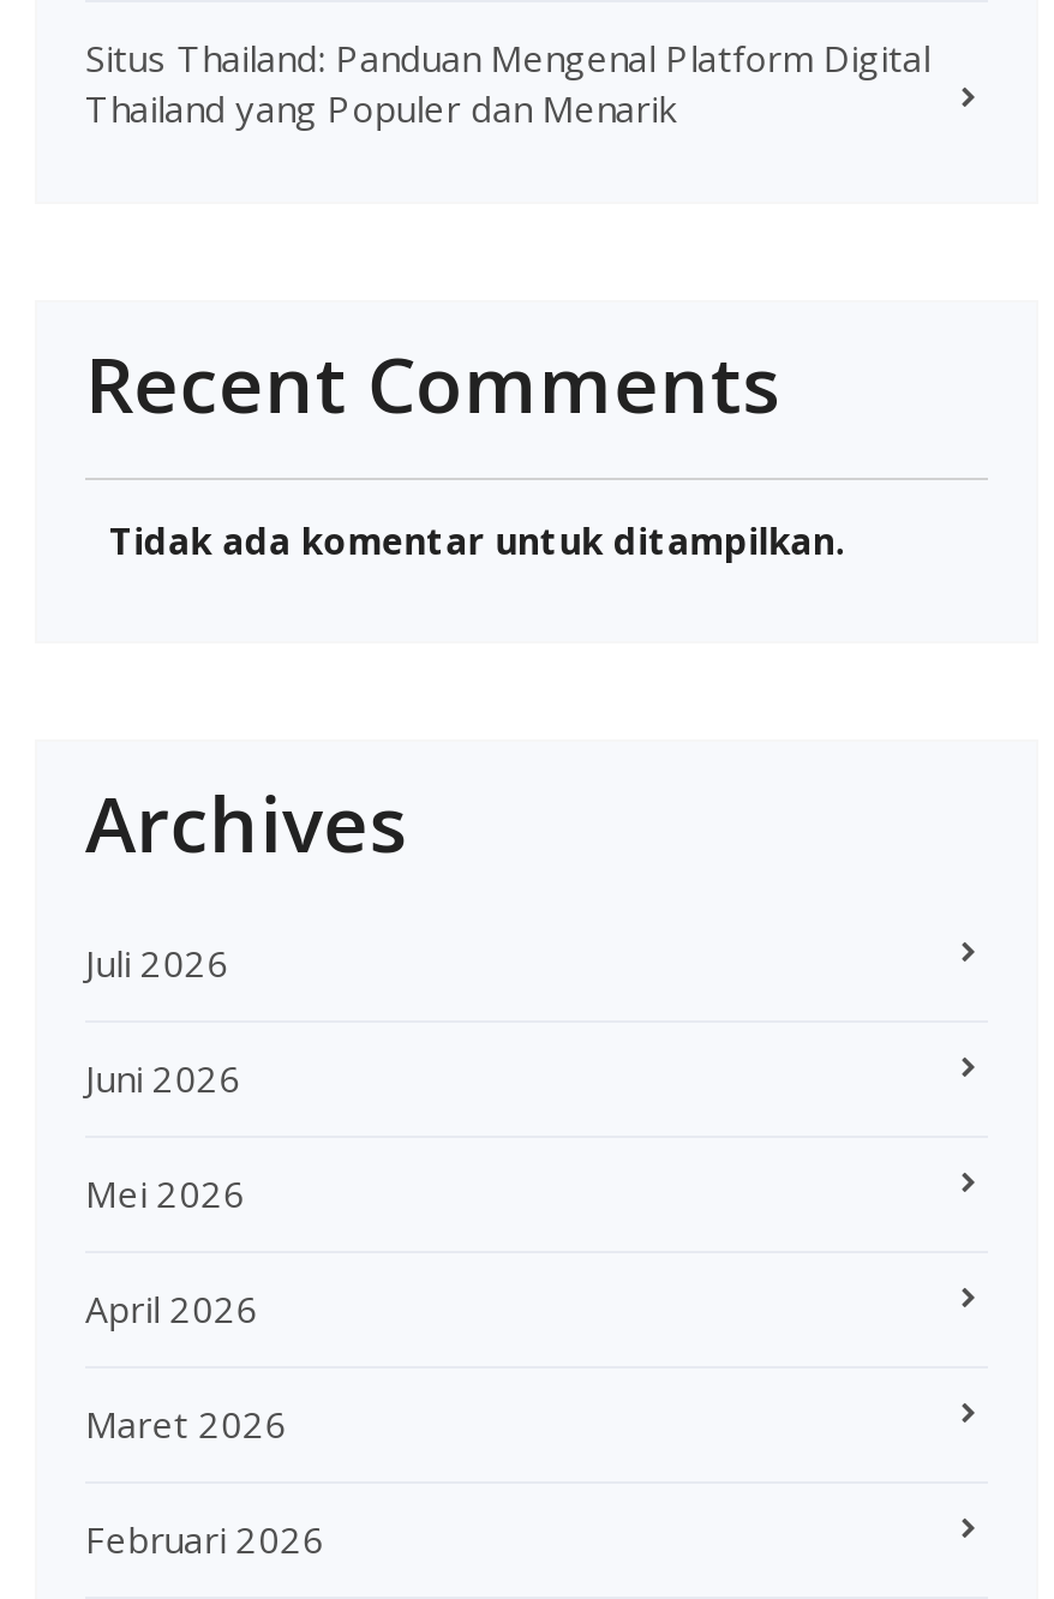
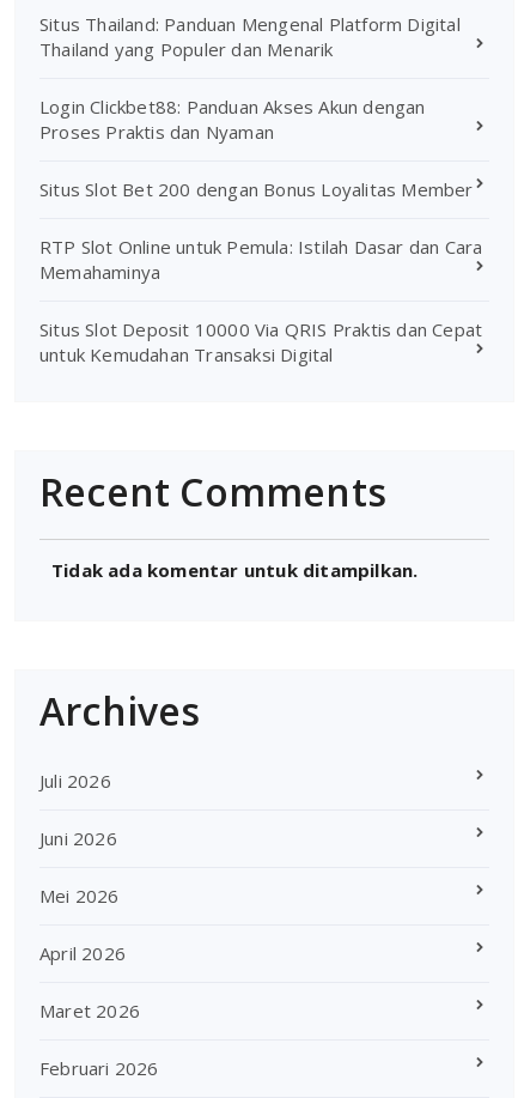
+ Login Clickbet88: Panduan Akses Akun dengan
+ Proses Praktis dan Nyaman
+ Situs Slot Bet 200 dengan Bonus Loyalitas Member
+ RTP Slot Online untuk Pemula: Istilah Dasar dan Cara
+ Memahaminya
+ Situs Slot Deposit 10000 Via QRIS Praktis dan Cepat
+ untuk Kemudahan Transaksi Digital
